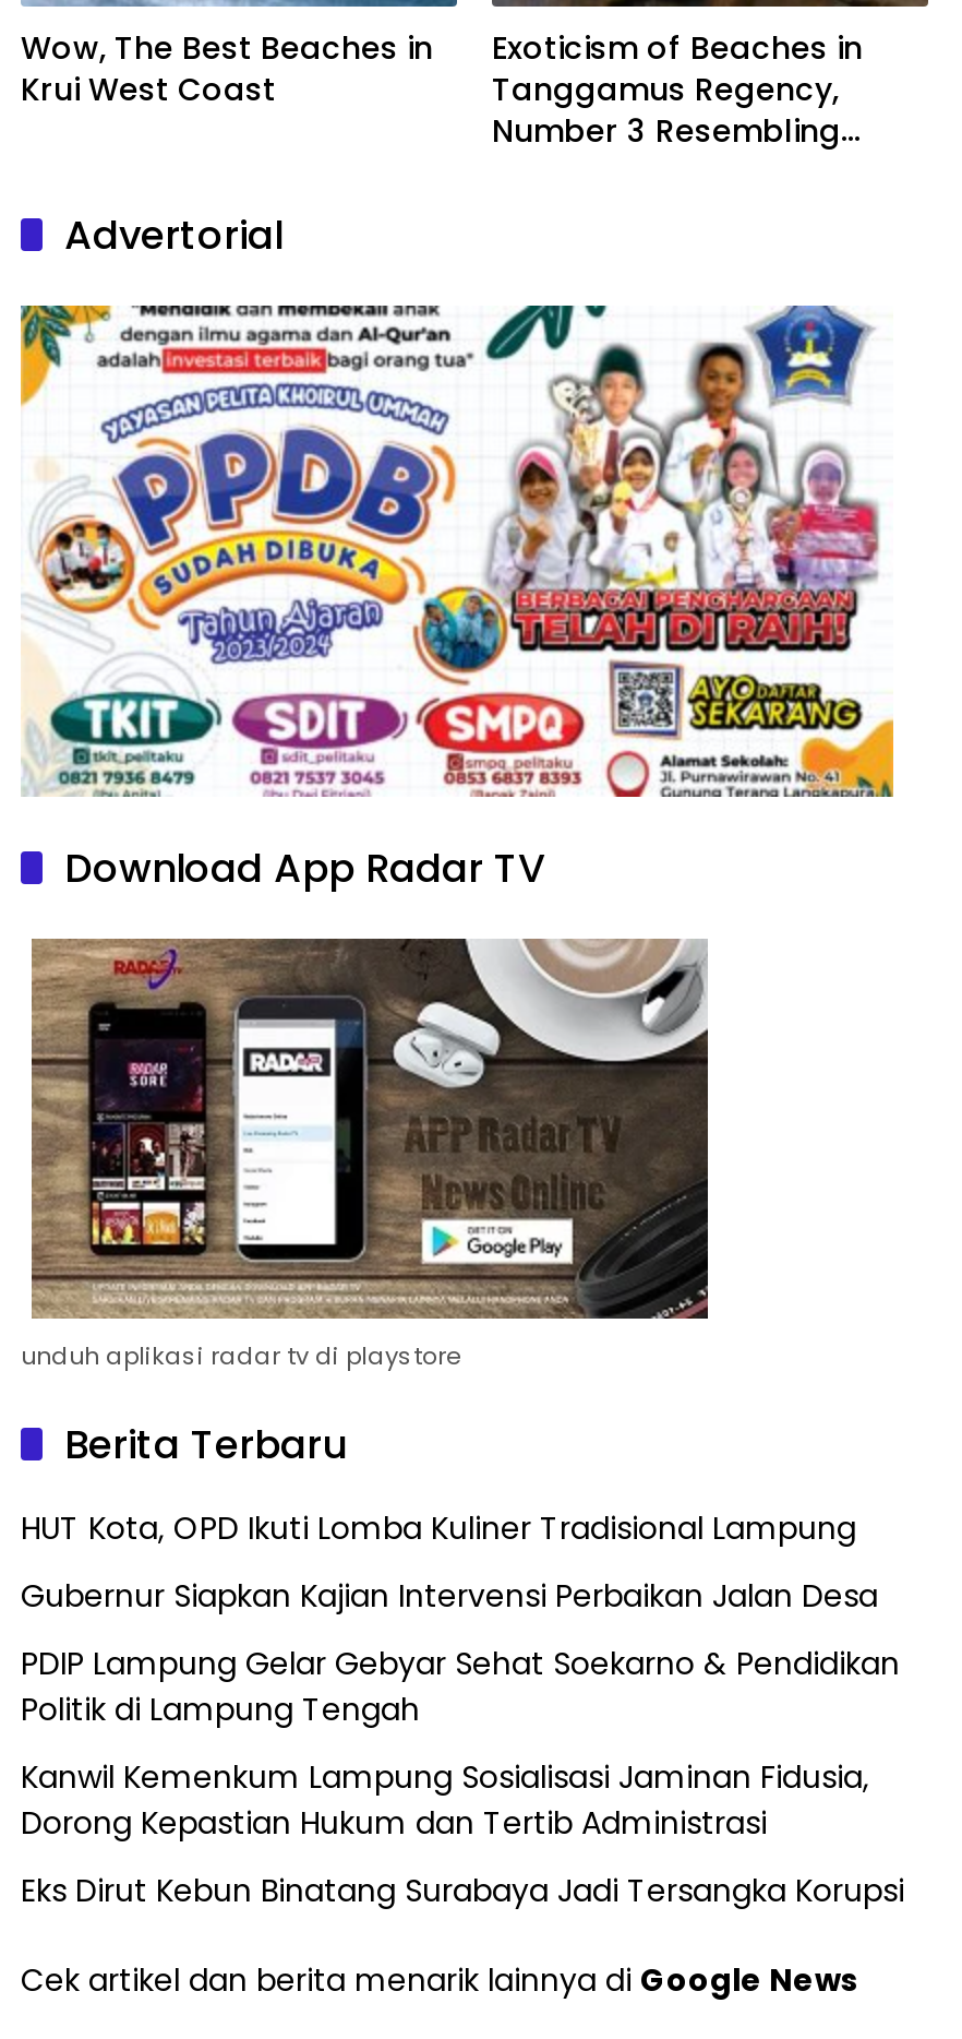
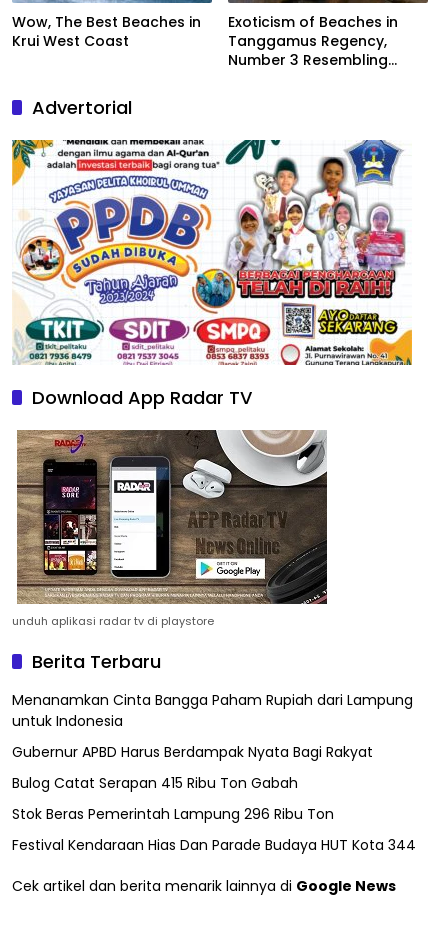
- HUT Kota, OPD Ikuti Lomba Kuliner Tradisional Lampung
+ Menanamkan Cinta Bangga Paham Rupiah dari Lampung
+ untuk Indonesia

- Gubernur Siapkan Kajian Intervensi Perbaikan Jalan Desa
+ Gubernur APBD Harus Berdampak Nyata Bagi Rakyat

- PDIP Lampung Gelar Gebyar Sehat Soekarno & Pendidikan
- Politik di Lampung Tengah
+ Bulog Catat Serapan 415 Ribu Ton Gabah

- Kanwil Kemenkum Lampung Sosialisasi Jaminan Fidusia,
- Dorong Kepastian Hukum dan Tertib Administrasi
+ Stok Beras Pemerintah Lampung 296 Ribu Ton

- Eks Dirut Kebun Binatang Surabaya Jadi Tersangka Korupsi
+ Festival Kendaraan Hias Dan Parade Budaya HUT Kota 344
